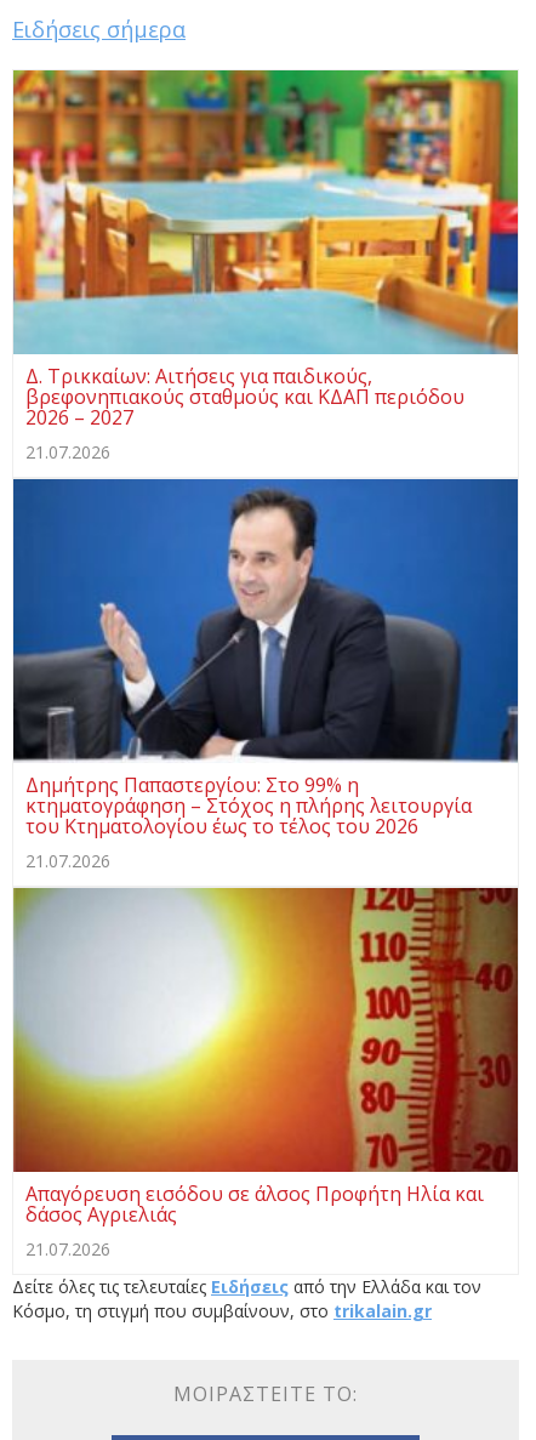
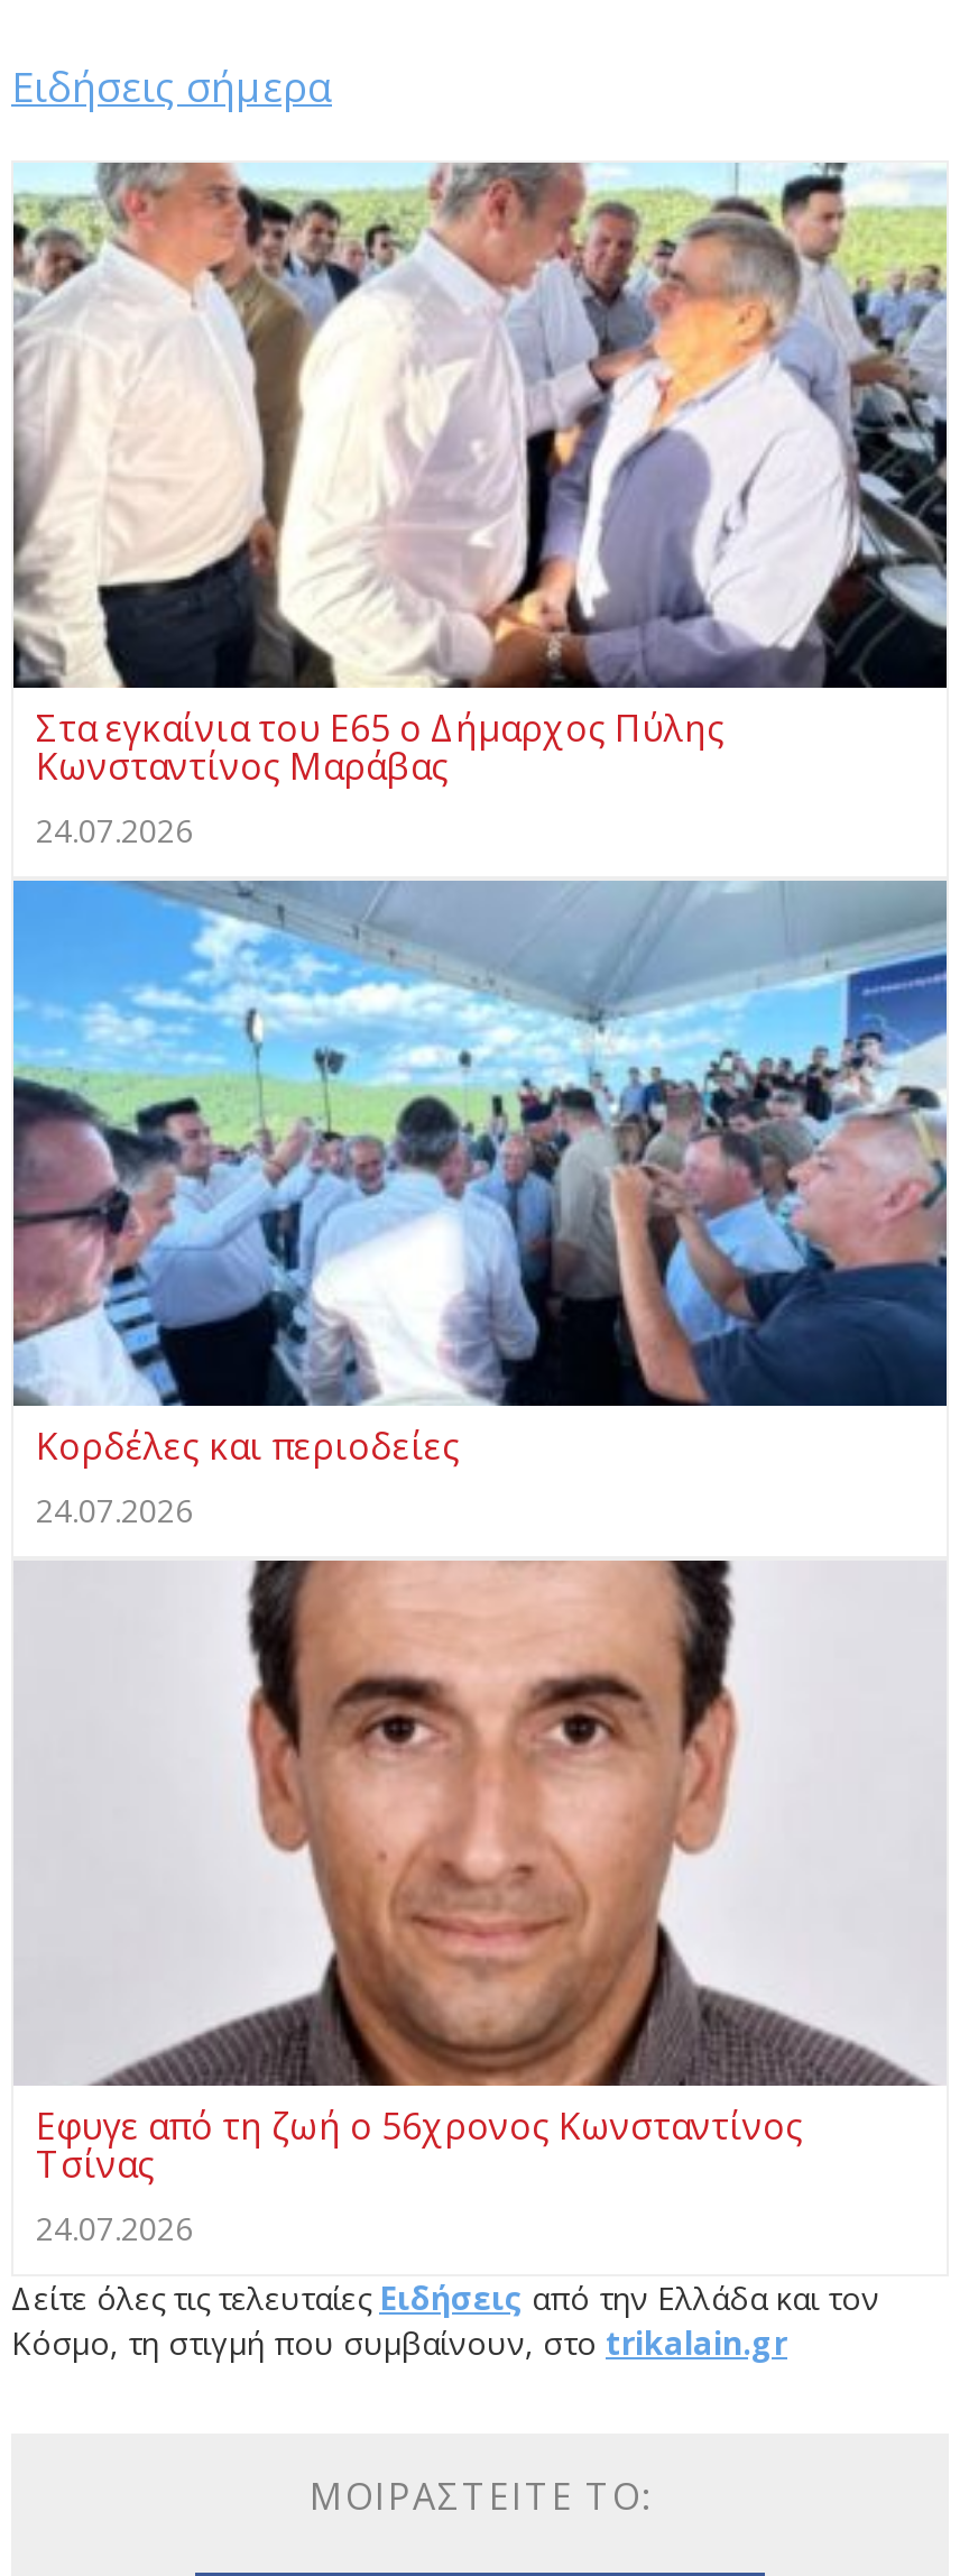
- [image]
- Δ. Τρικκαίων: Αιτήσεις για παιδικούς,
- βρεφονηπιακούς σταθμούς και ΚΔΑΠ περιόδου
- 2026 – 2027
- 21.07.2026
+ [image]
+ Στα εγκαίνια του Ε65 ο Δήμαρχος Πύλης
+ Κωνσταντίνος Μαράβας
+ 24.07.2026

- [image]
- Δημήτρης Παπαστεργίου: Στο 99% η
- κτηματογράφηση – Στόχος η πλήρης λειτουργία
- του Κτηματολογίου έως το τέλος του 2026
- 21.07.2026
+ [image]
+ Κορδέλες και περιοδείες
+ 24.07.2026

- [image]
- Απαγόρευση εισόδου σε άλσος Προφήτη Ηλία και
- δάσος Αγριελιάς
- 21.07.2026
+ [image]
+ Eφυγε από τη ζωή ο 56χρονος Κωνσταντίνος
+ Τσίνας
+ 24.07.2026
